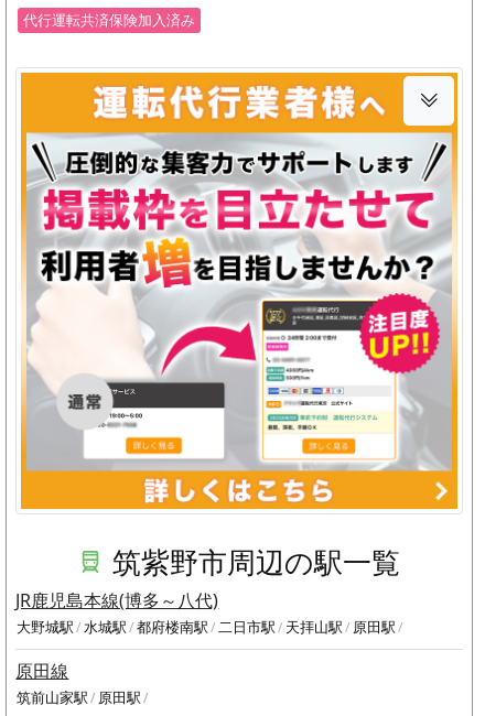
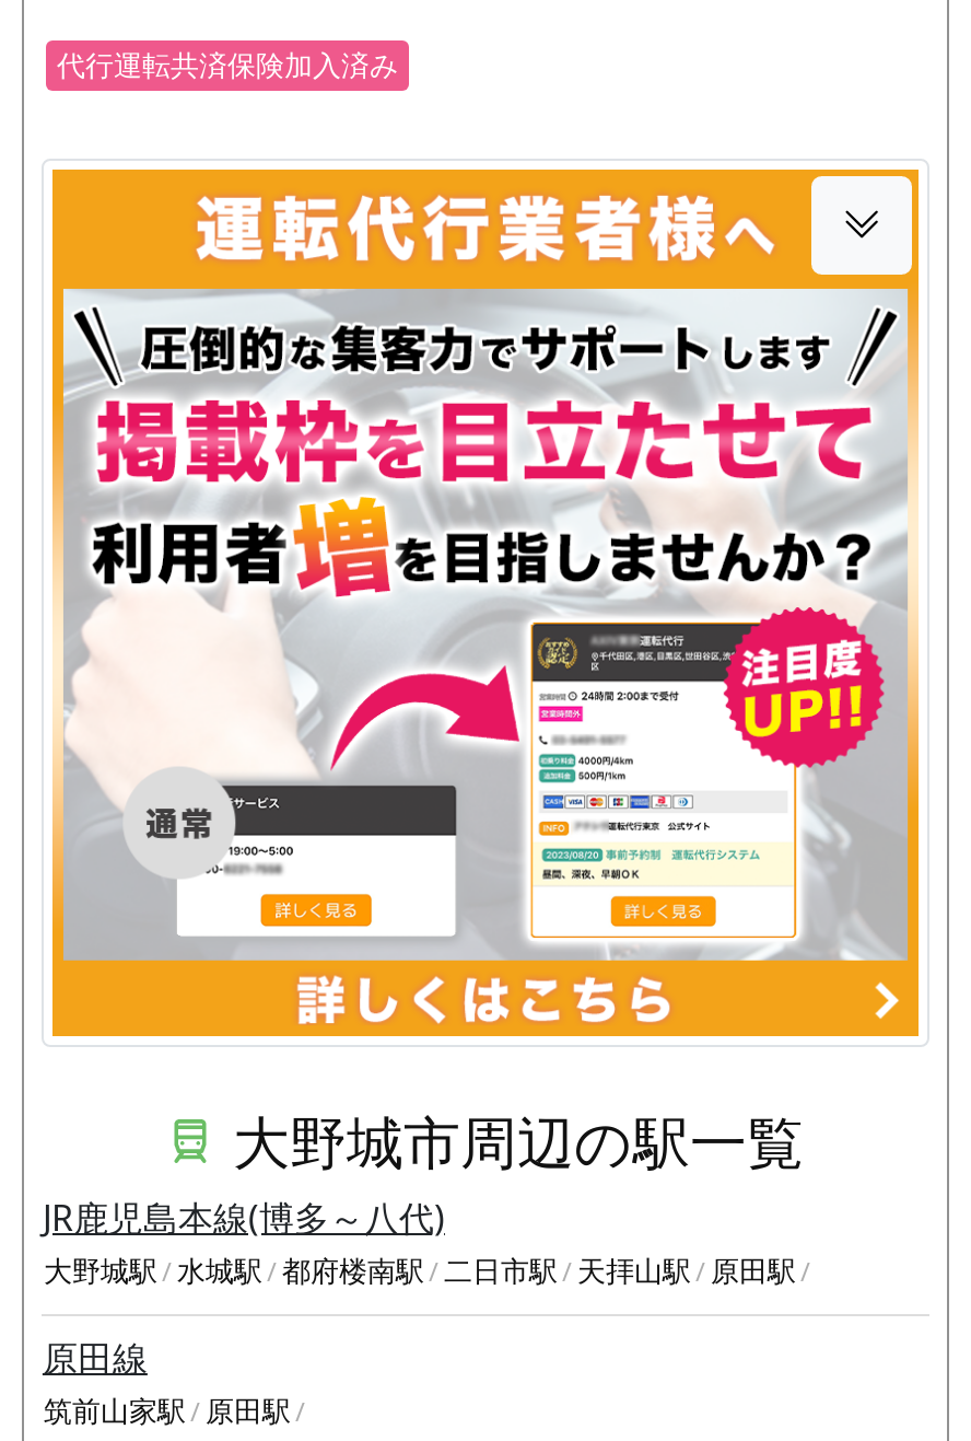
- 筑紫野市周辺の駅一覧
+ 大野城市周辺の駅一覧
